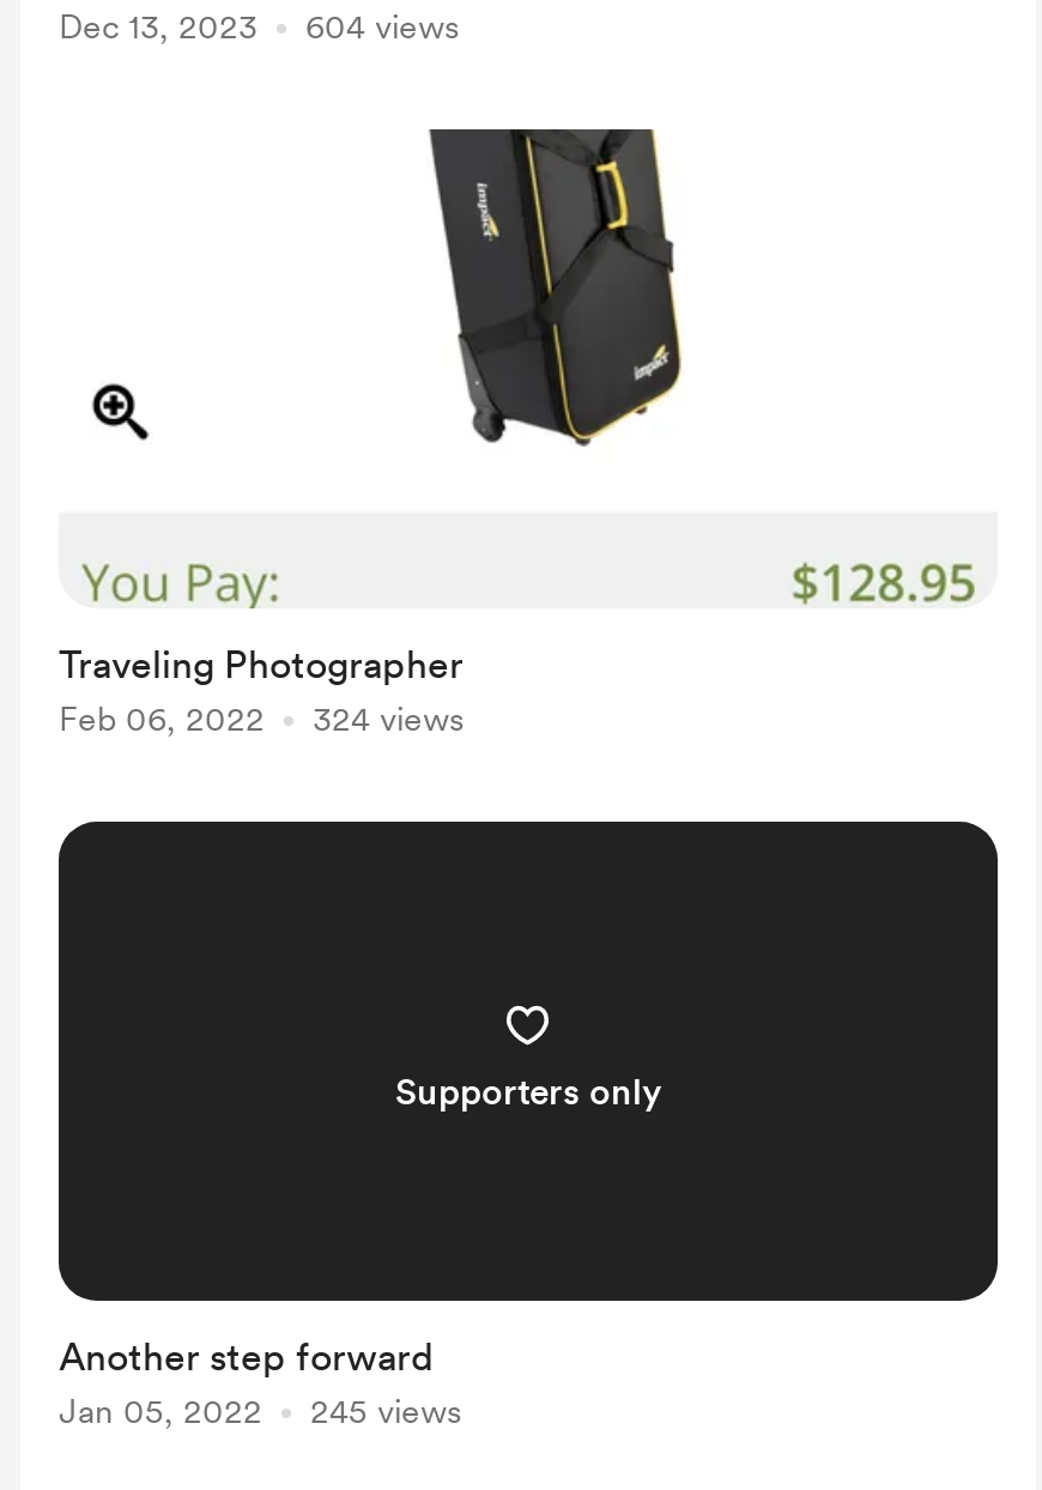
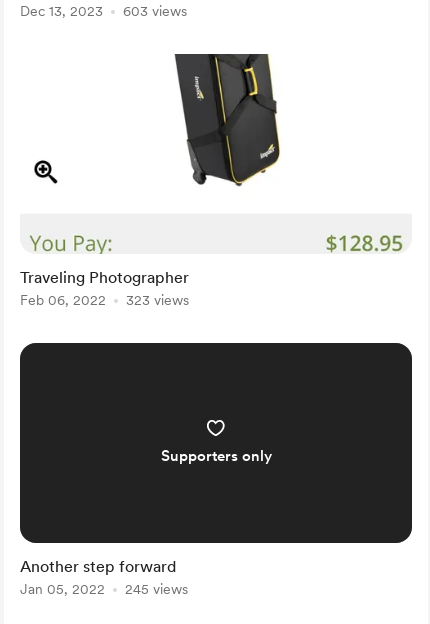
- Dec 13, 2023 604 views
+ Dec 13, 2023 603 views

- Feb 06, 2022 324 views
+ Feb 06, 2022 323 views
